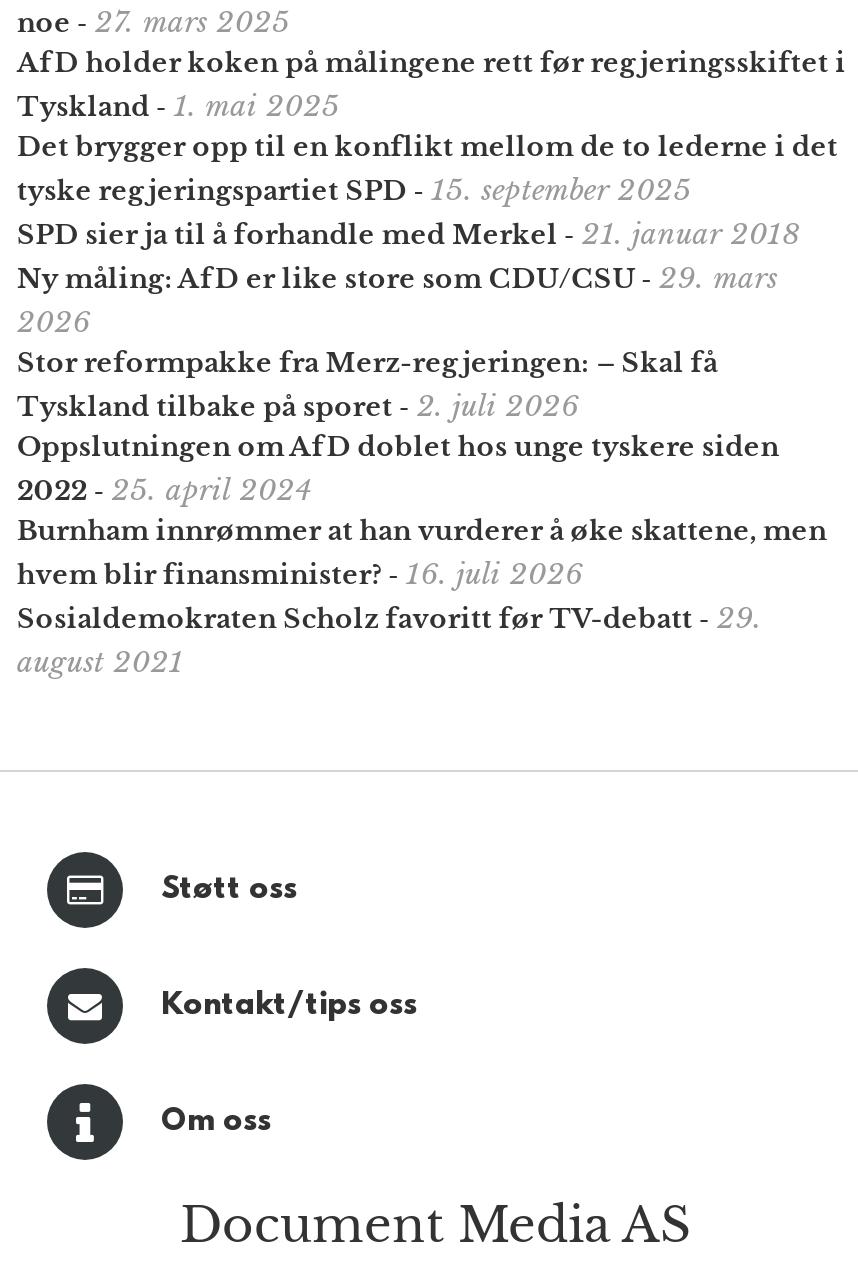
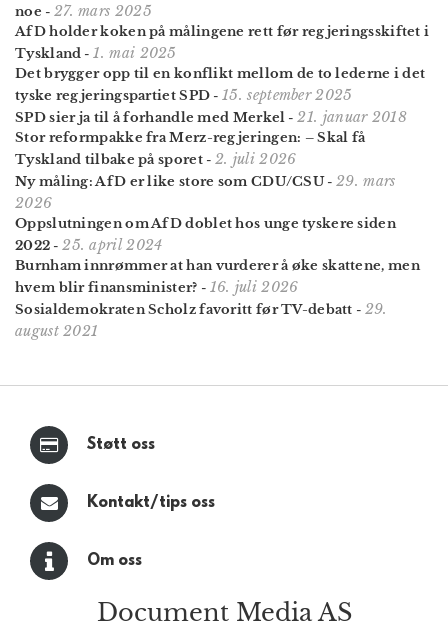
moved down: Ny måling: AfD er like store som CDU/CSU - 29. mars | 2026

moved up: Stor reformpakke fra Merz-regjeringen: – Skal få | Tyskland tilbake på sporet - 2. juli 2026
